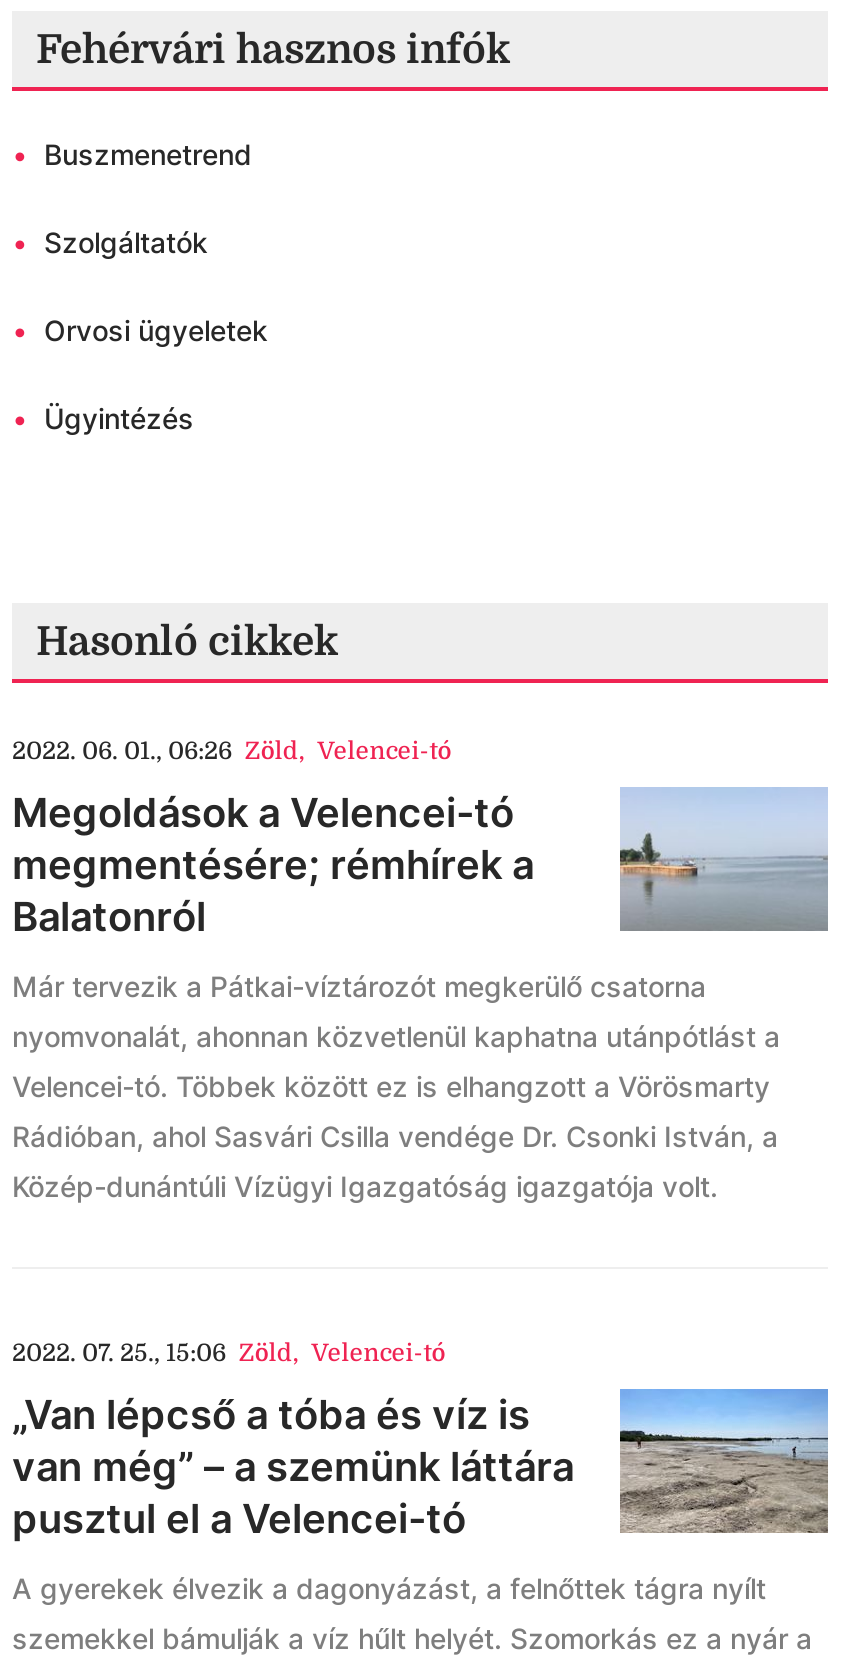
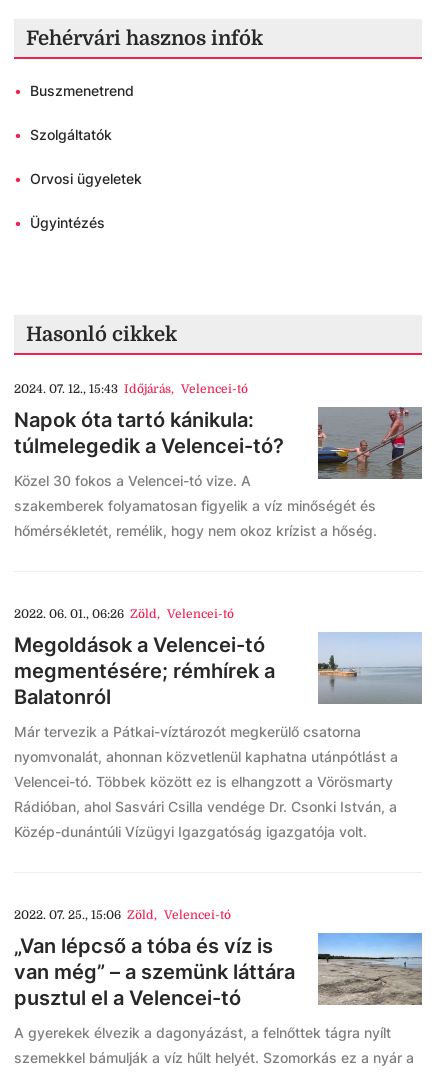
+ [image]
+ 2024. 07. 12., 15:43 Időjárás, Velencei-tó
+ Napok óta tartó kánikula:
+ túlmelegedik a Velencei-tó?
+ Közel 30 fokos a Velencei-tó vize. A
+ szakemberek folyamatosan figyelik a víz minőségét és
+ hőmérsékletét, remélik, hogy nem okoz krízist a hőség.
